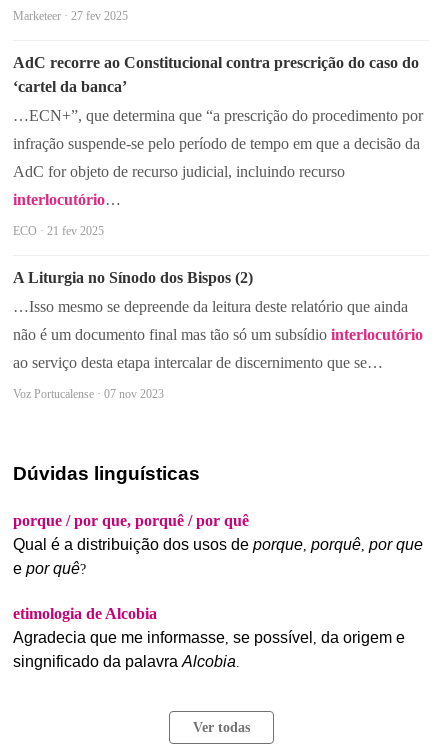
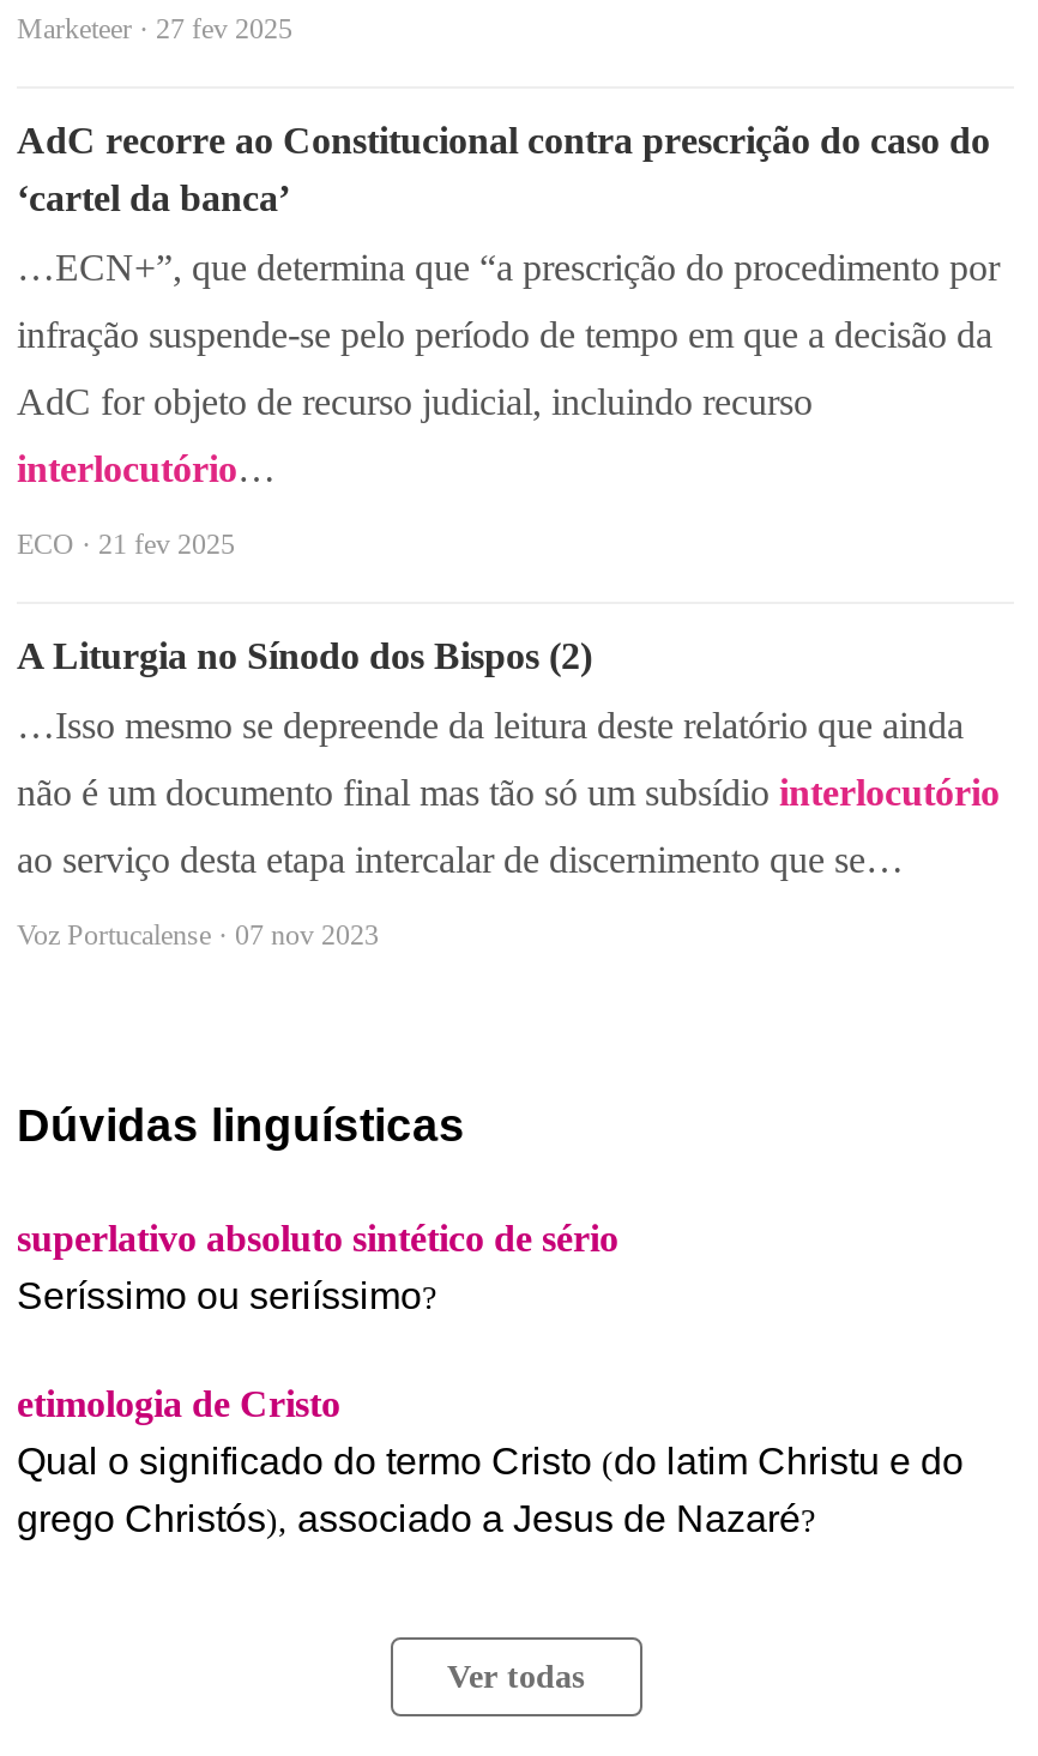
- porque / por que, porquê / por quê
- Qual é a distribuição dos usos de porque, porquê, por que
- e por quê?
+ superlativo absoluto sintético de sério
+ Seríssimo ou seriíssimo?

- etimologia de Alcobia
- Agradecia que me informasse, se possível, da origem e
- singnificado da palavra Alcobia.
+ etimologia de Cristo
+ Qual o significado do termo Cristo (do latim Christu e do
+ grego Christós), associado a Jesus de Nazaré?
